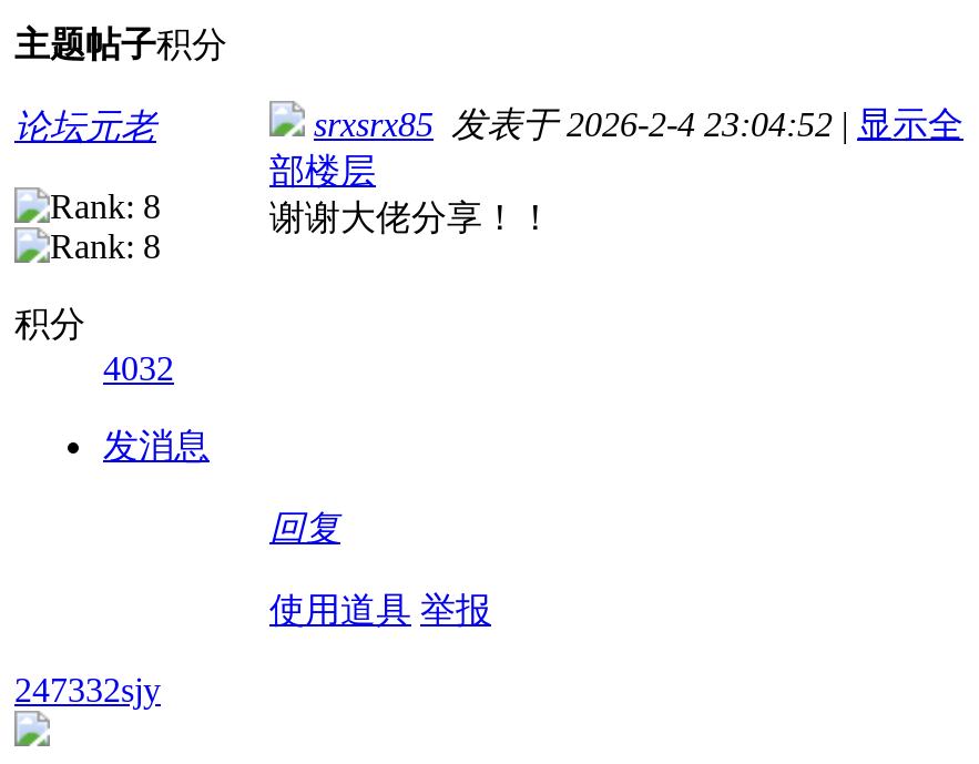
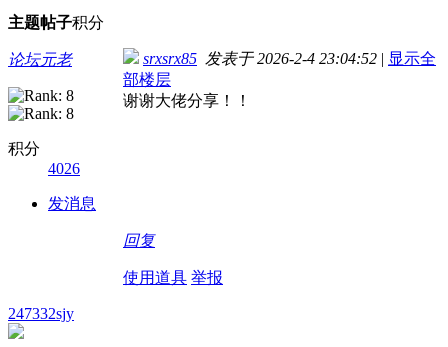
- 4032
+ 4026
